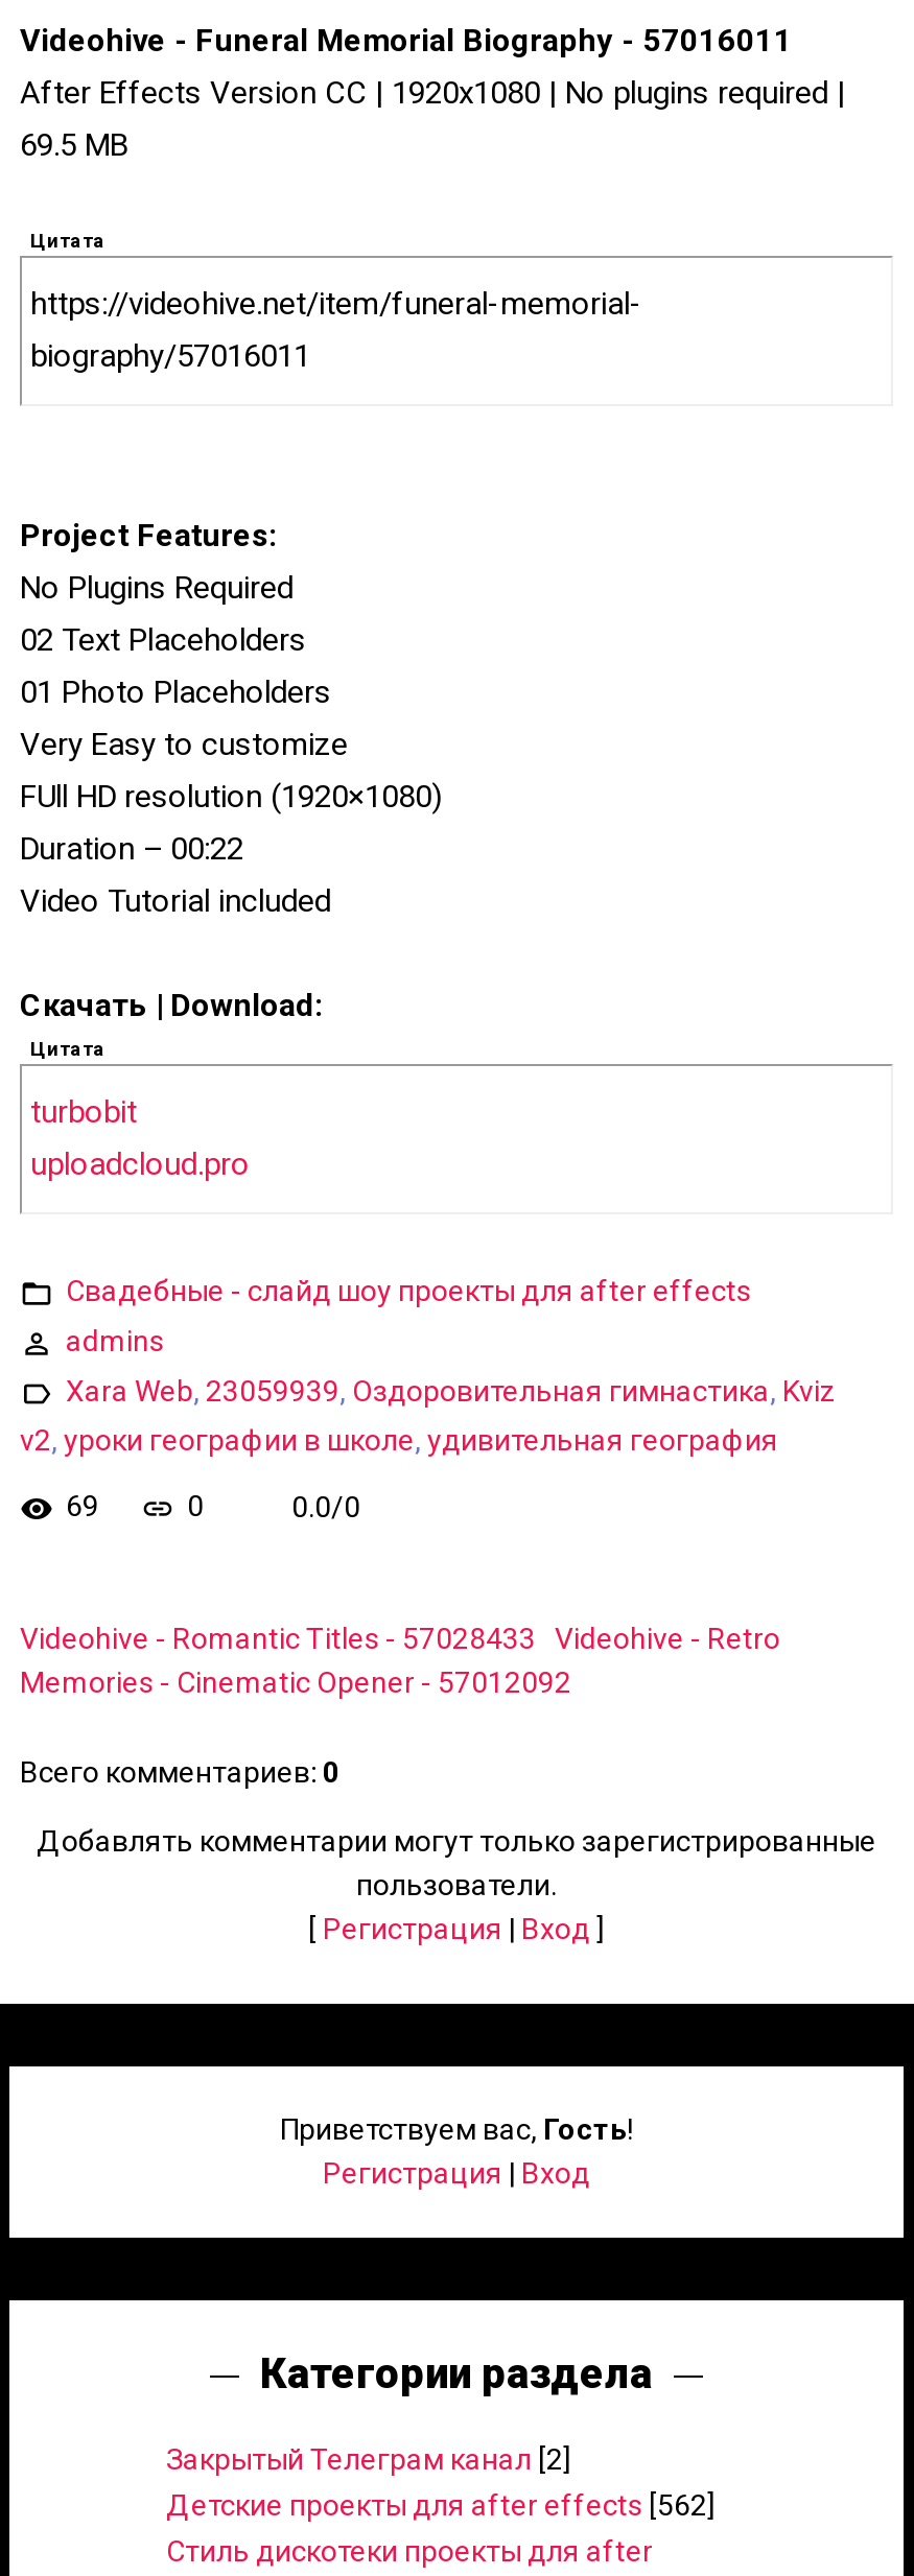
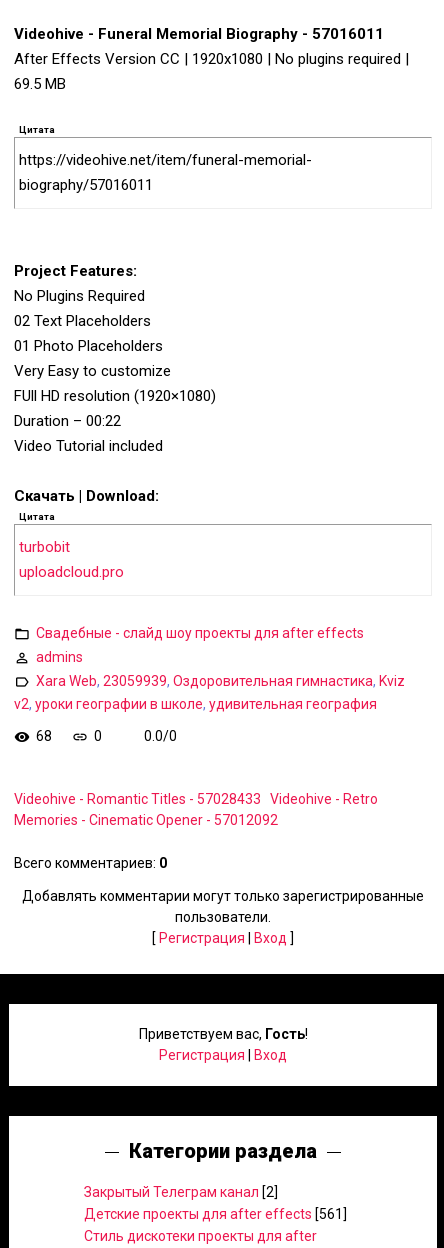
- 69
+ 68

- Детские проекты для after effects [562]
+ Детские проекты для after effects [561]
